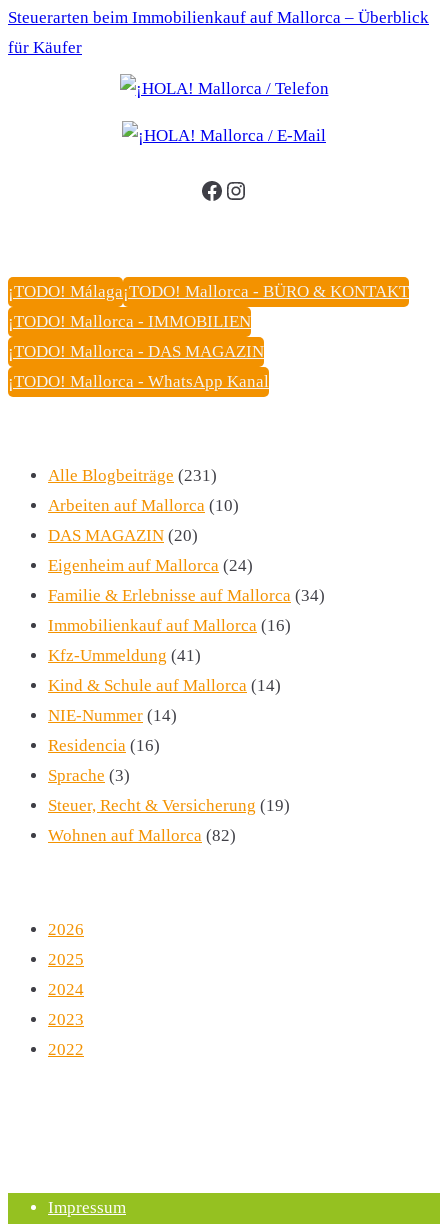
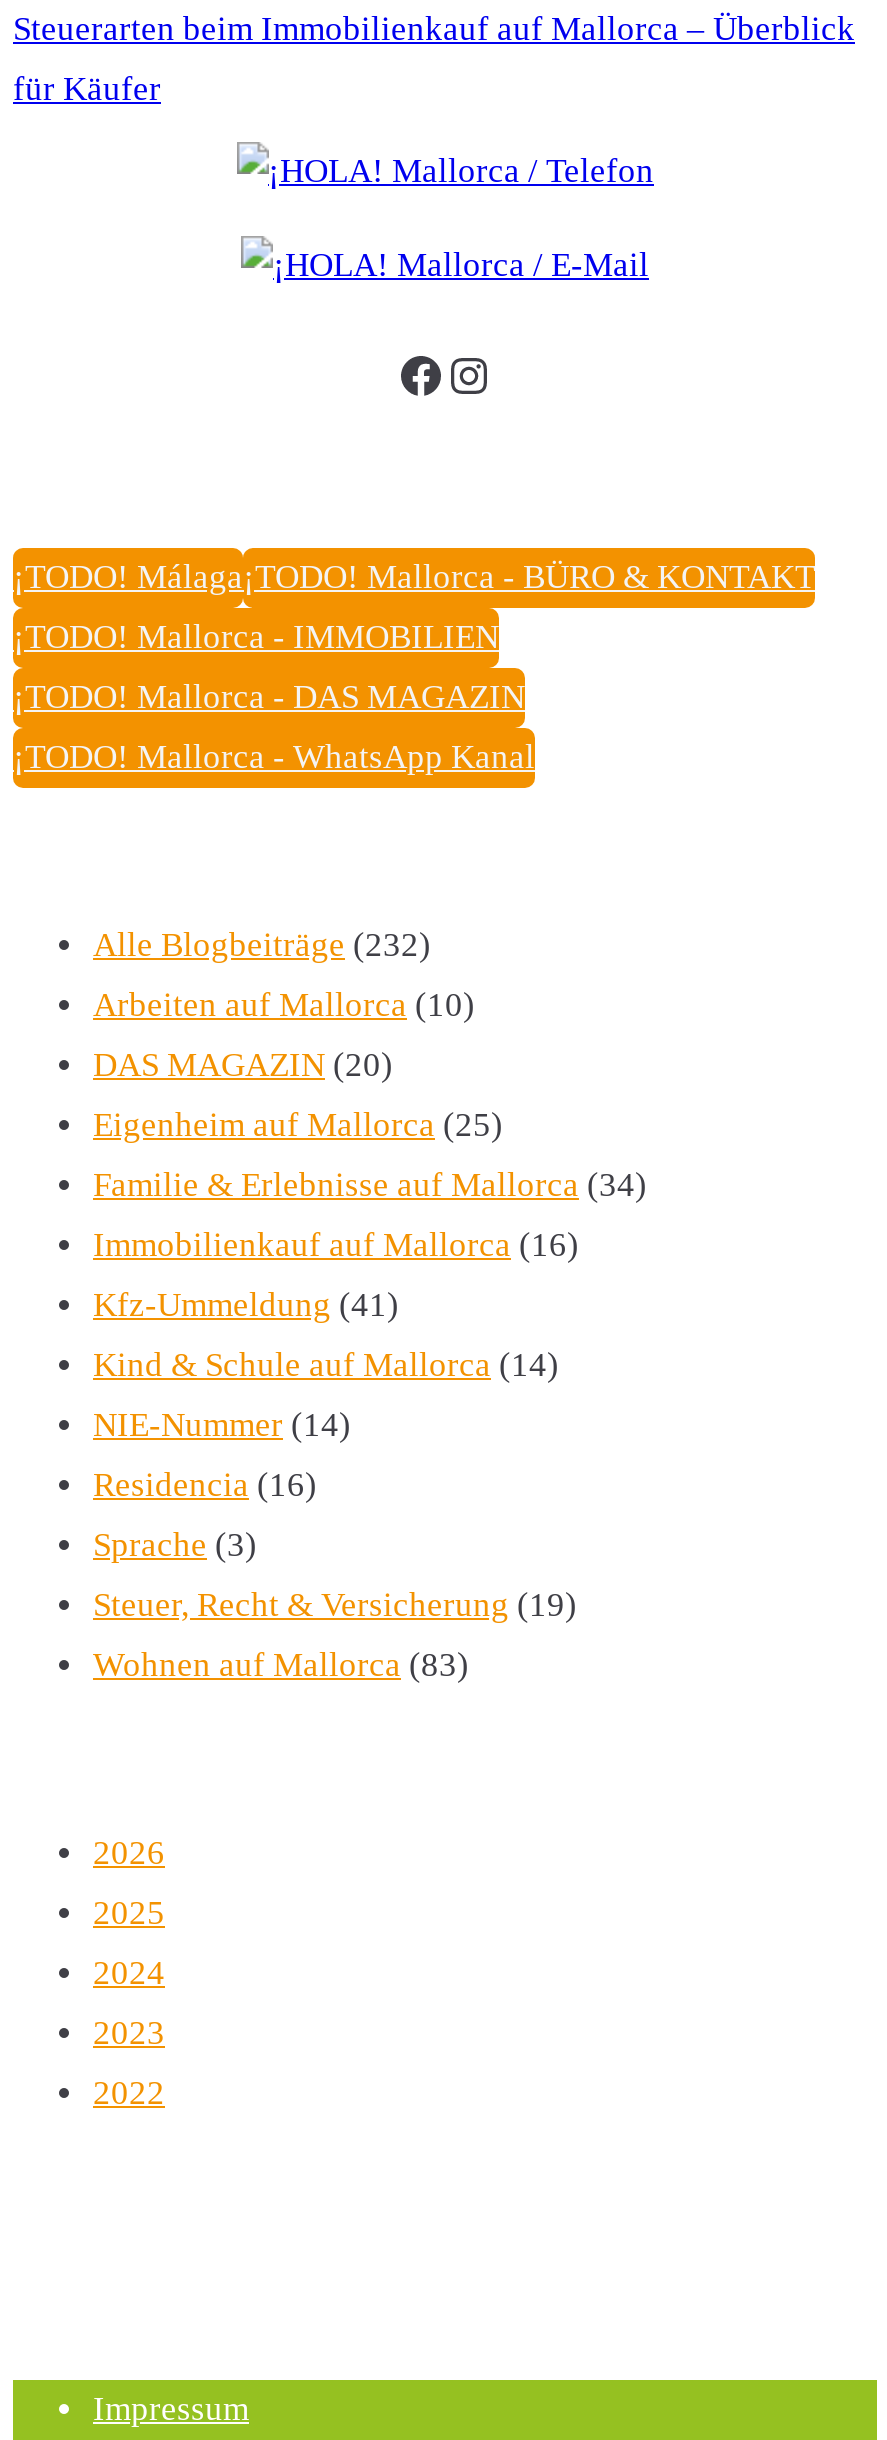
- Alle Blogbeiträge (231)
+ Alle Blogbeiträge (232)

- Eigenheim auf Mallorca (24)
+ Eigenheim auf Mallorca (25)

- Wohnen auf Mallorca (82)
+ Wohnen auf Mallorca (83)
